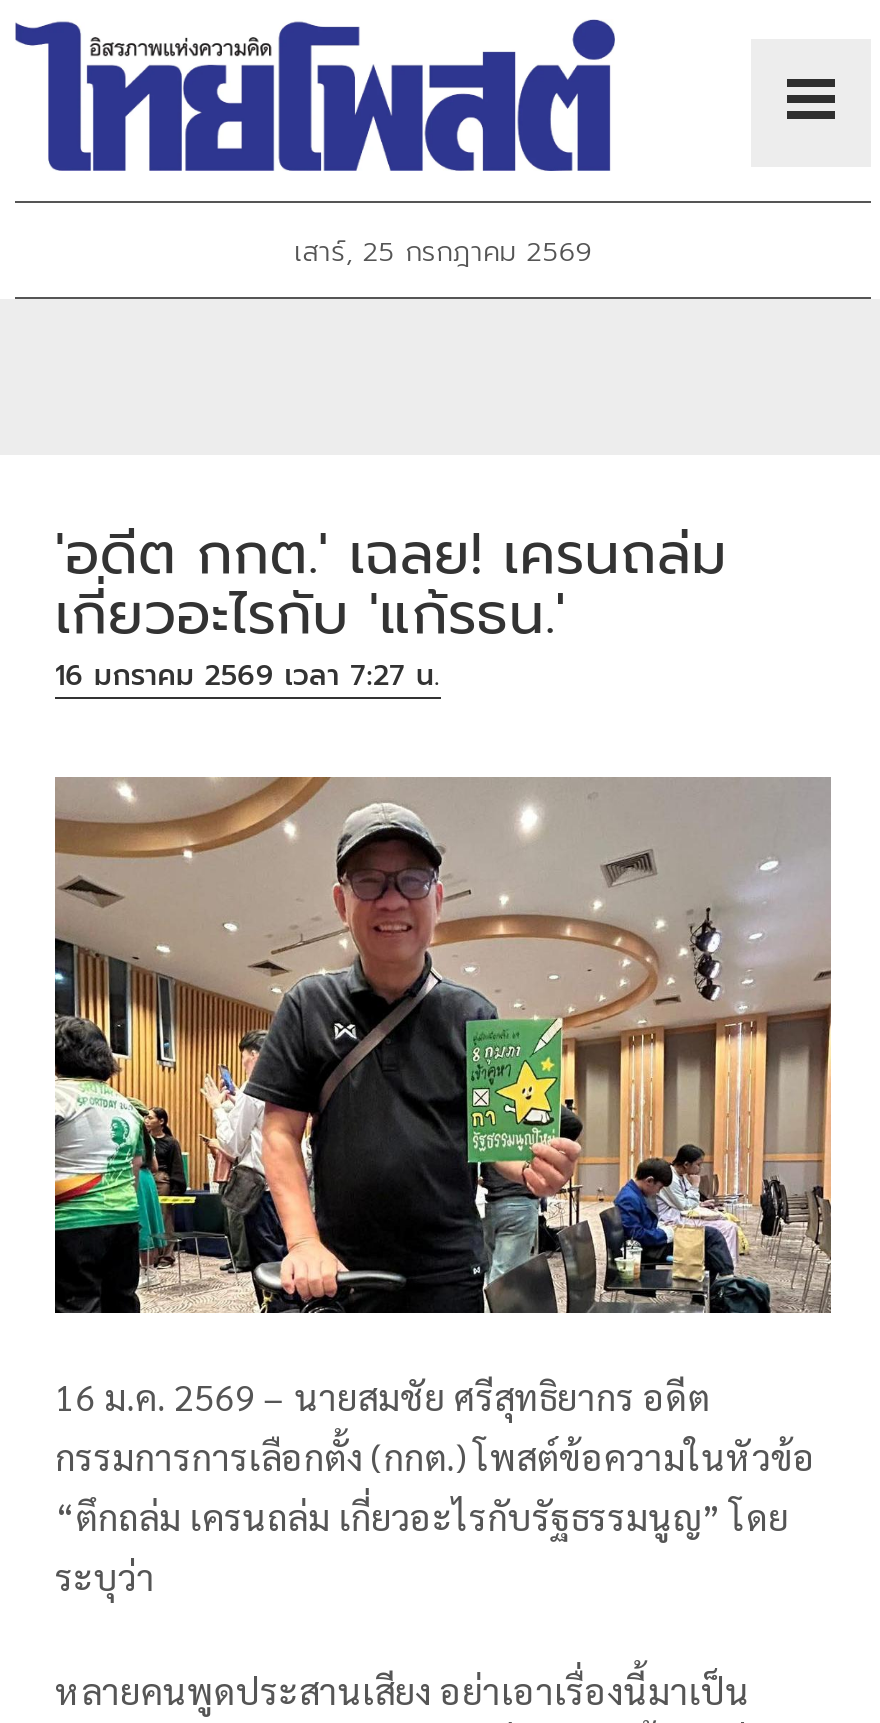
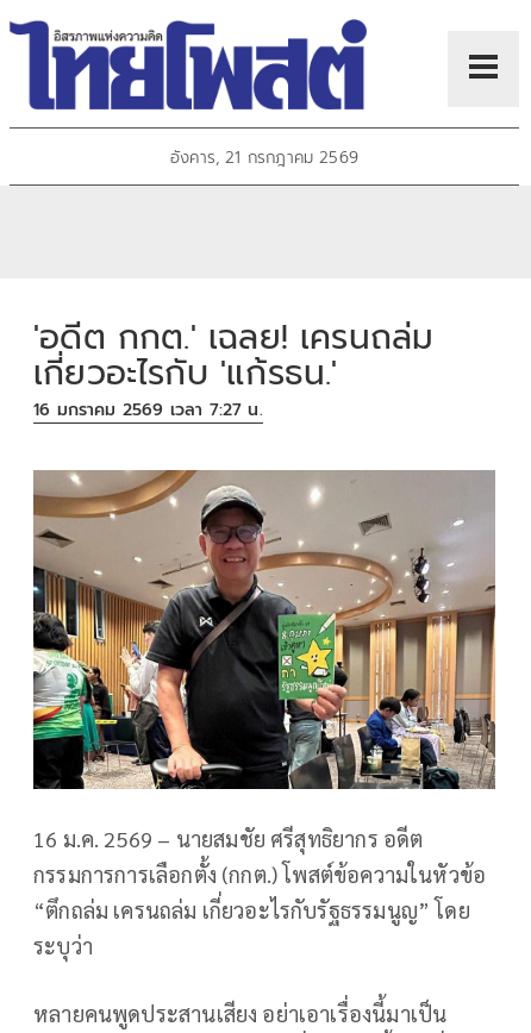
- เสาร์, 25 กรกฎาคม 2569
+ อังคาร, 21 กรกฎาคม 2569
